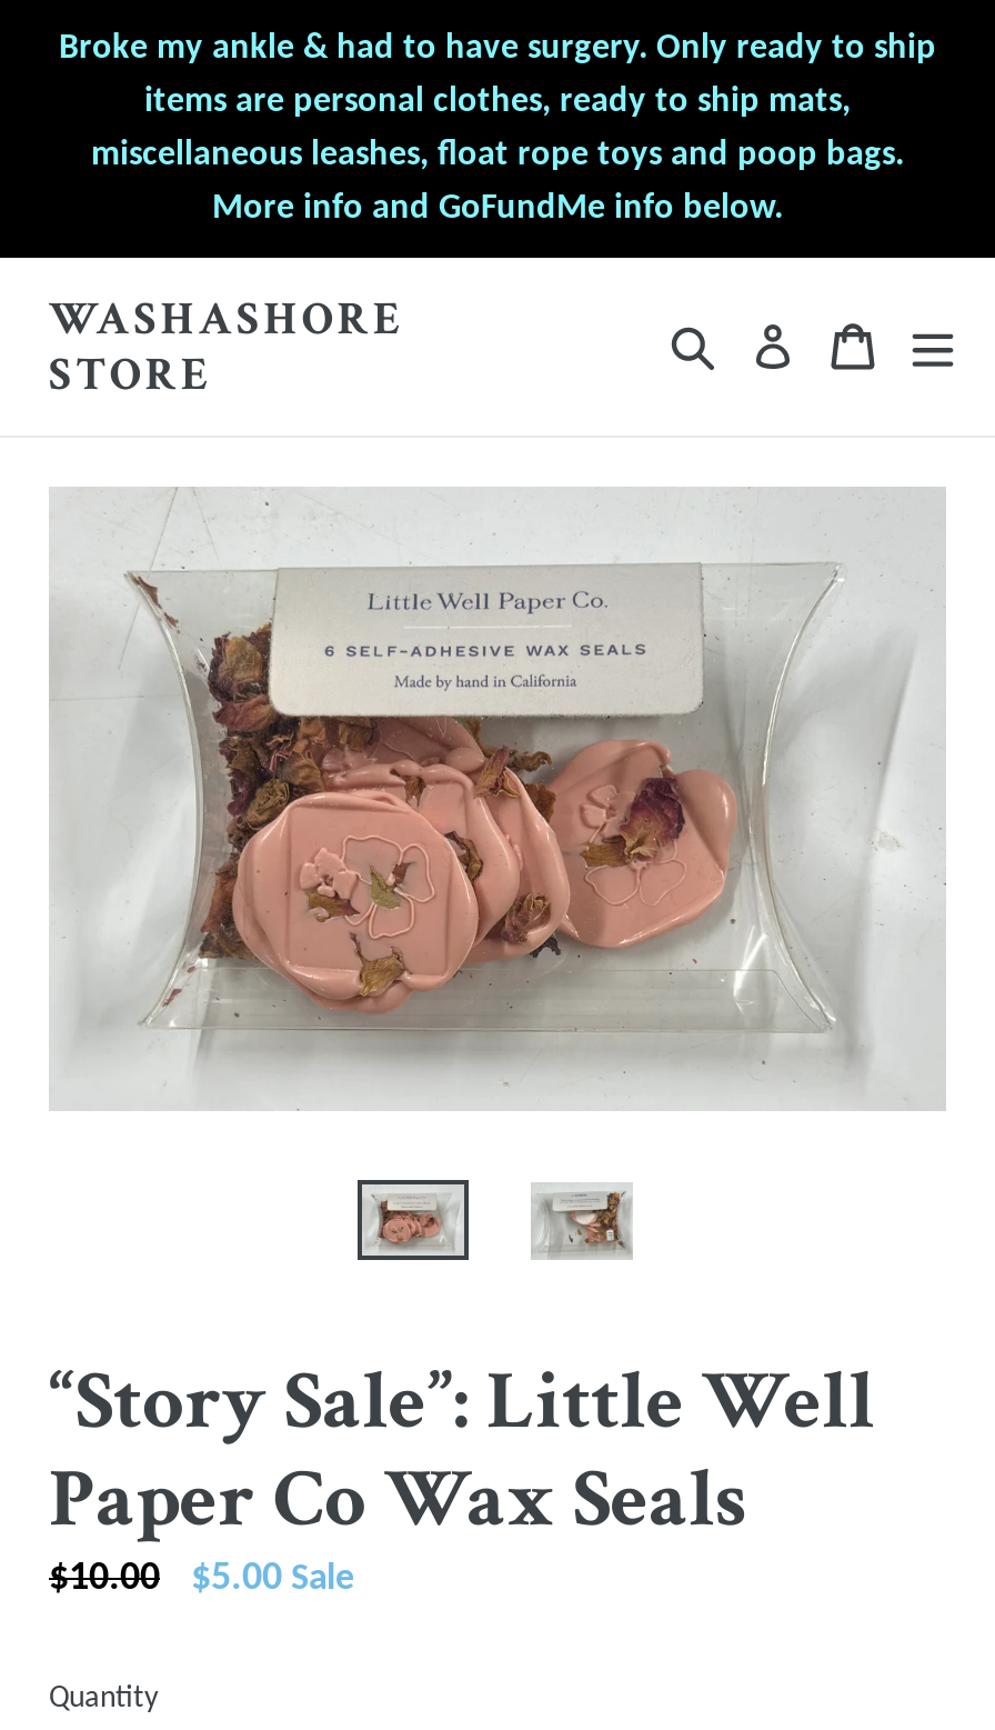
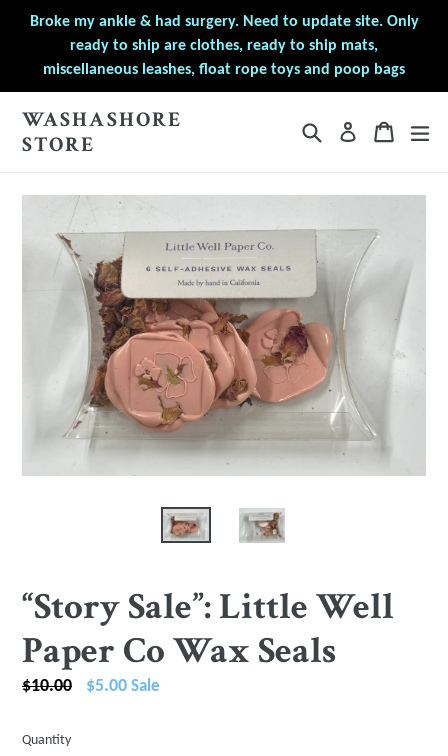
- Broke my ankle & had to have surgery. Only ready to ship
- items are personal clothes, ready to ship mats,
- miscellaneous leashes, float rope toys and poop bags.
- More info and GoFundMe info below.
+ Broke my ankle & had surgery. Need to update site. Only
+ ready to ship are clothes, ready to ship mats,
+ miscellaneous leashes, float rope toys and poop bags
